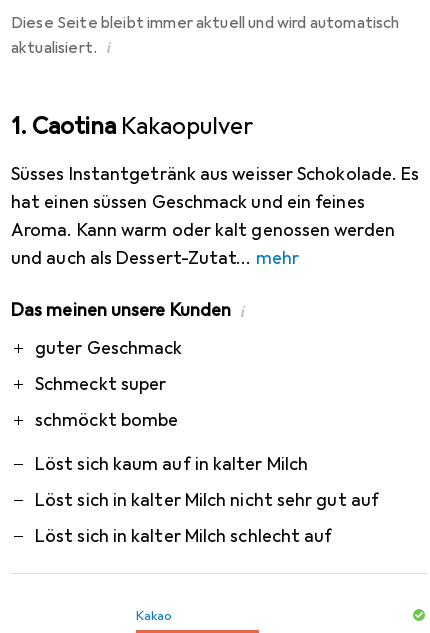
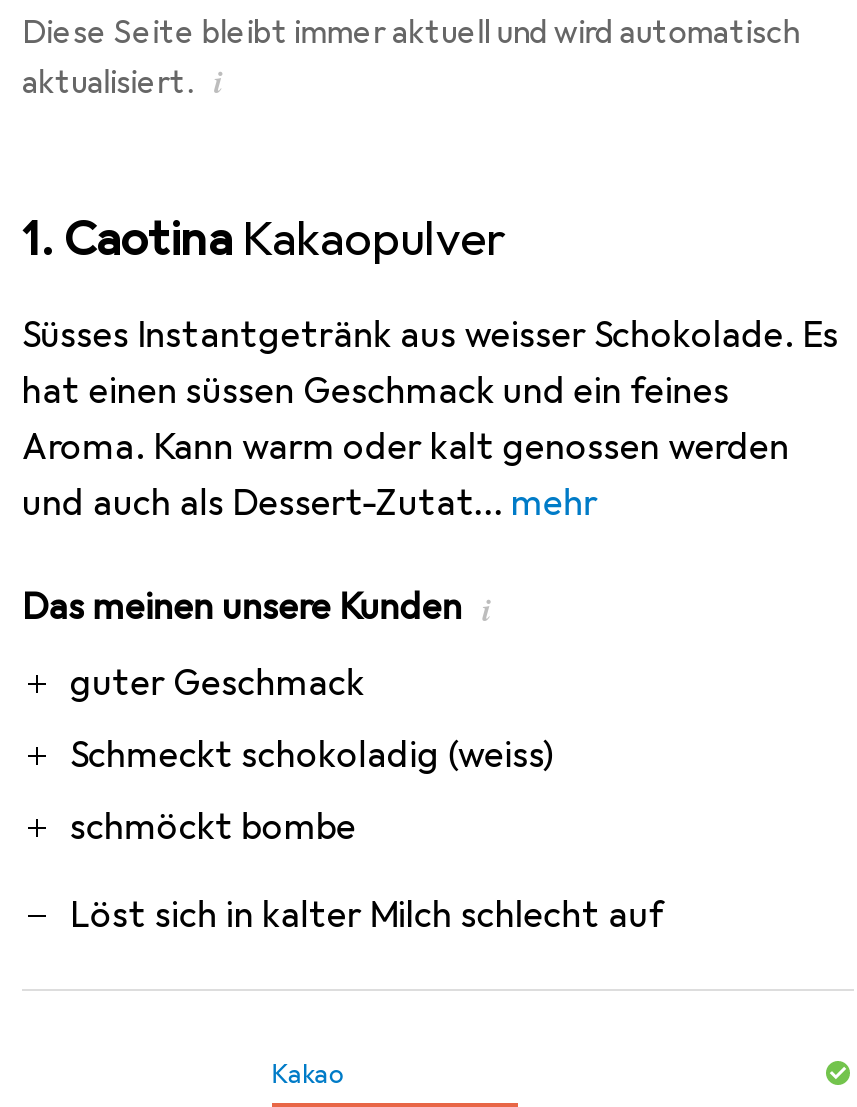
- Schmeckt super
+ Schmeckt schokoladig (weiss)

- Löst sich kaum auf in kalter Milch
- Löst sich in kalter Milch nicht sehr gut auf
